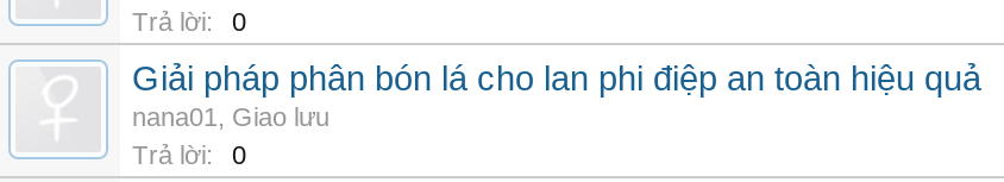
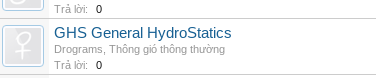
- Giải pháp phân bón lá cho lan phi điệp an toàn hiệu quả
- nana01, Giao lưu
+ GHS General HydroStatics
+ Drograms, Thông gió thông thường
